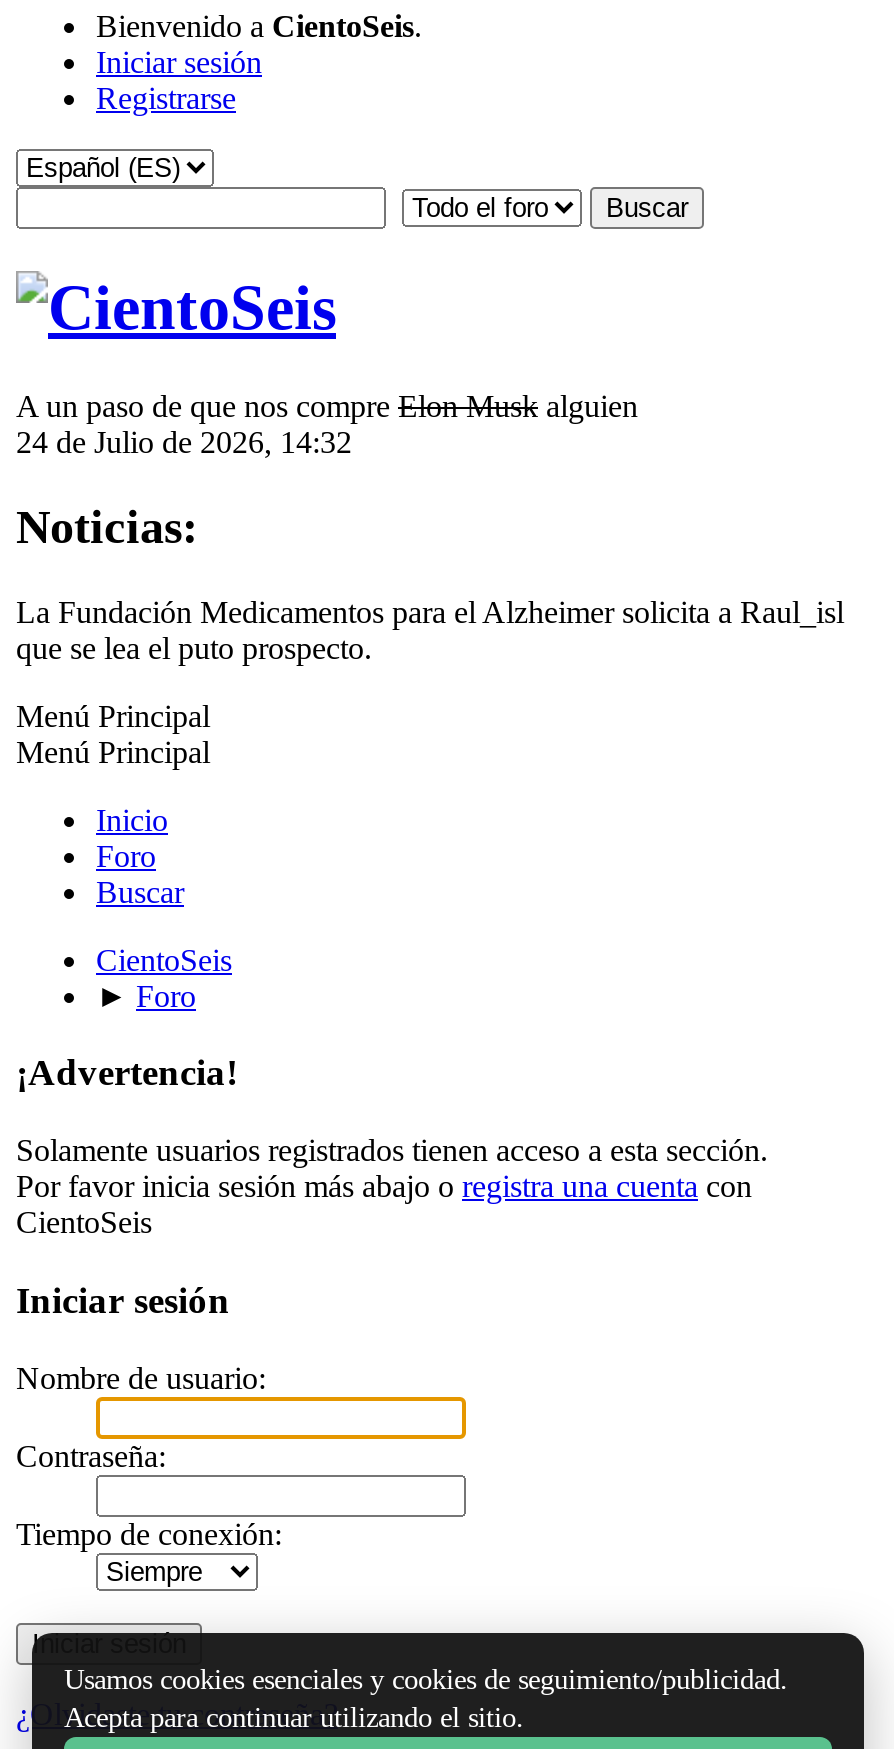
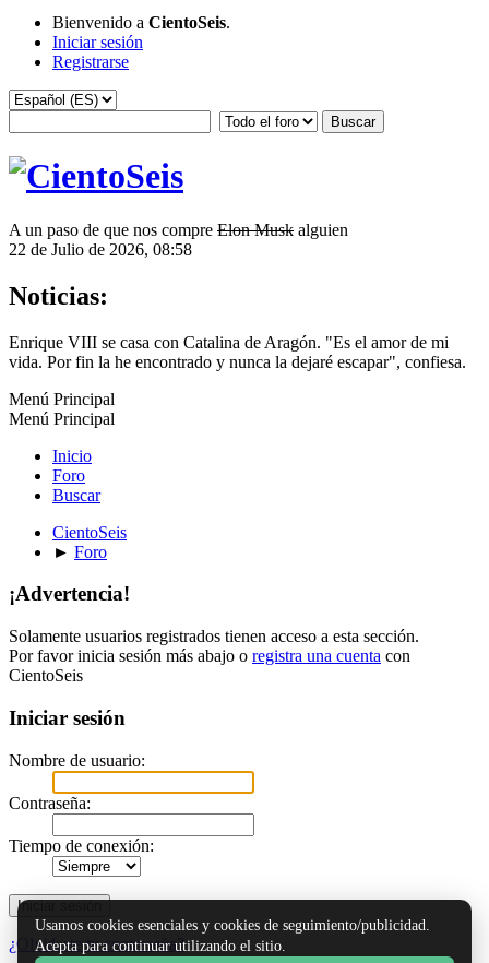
- 24 de Julio de 2026, 14:32
+ 22 de Julio de 2026, 08:58

- La Fundación Medicamentos para el Alzheimer solicita a Raul_isl
- que se lea el puto prospecto.
+ Enrique VIII se casa con Catalina de Aragón. "Es el amor de mi
+ vida. Por fin la he encontrado y nunca la dejaré escapar", confiesa.
